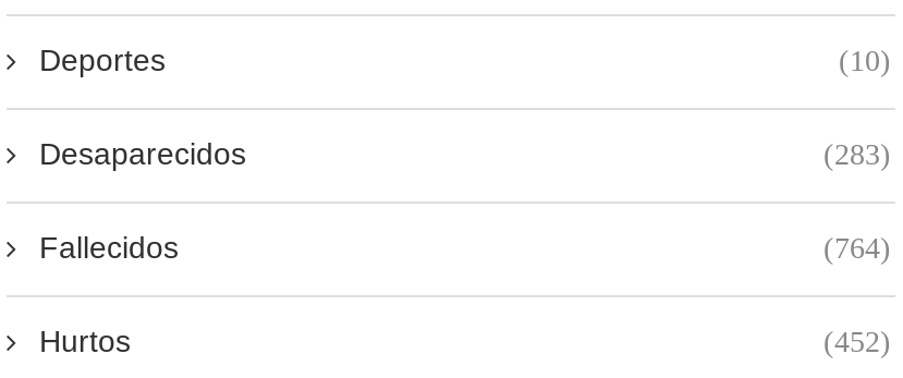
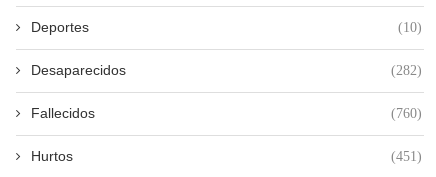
- (283)
+ (282)

- (764)
+ (760)

- (452)
+ (451)
